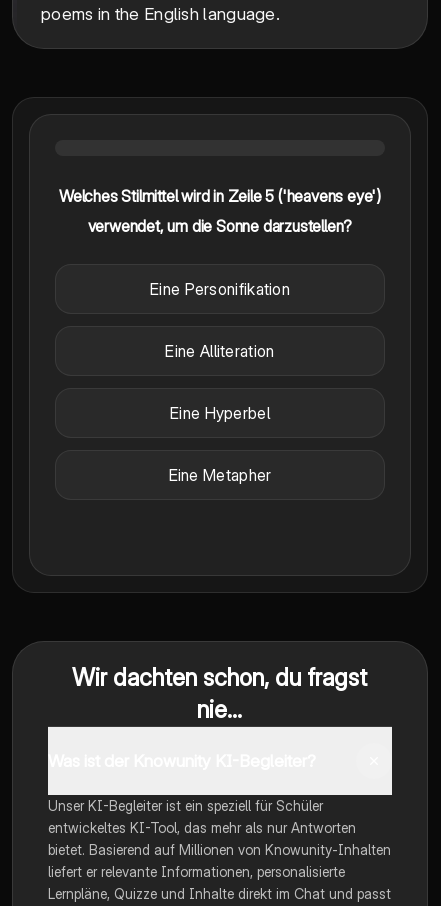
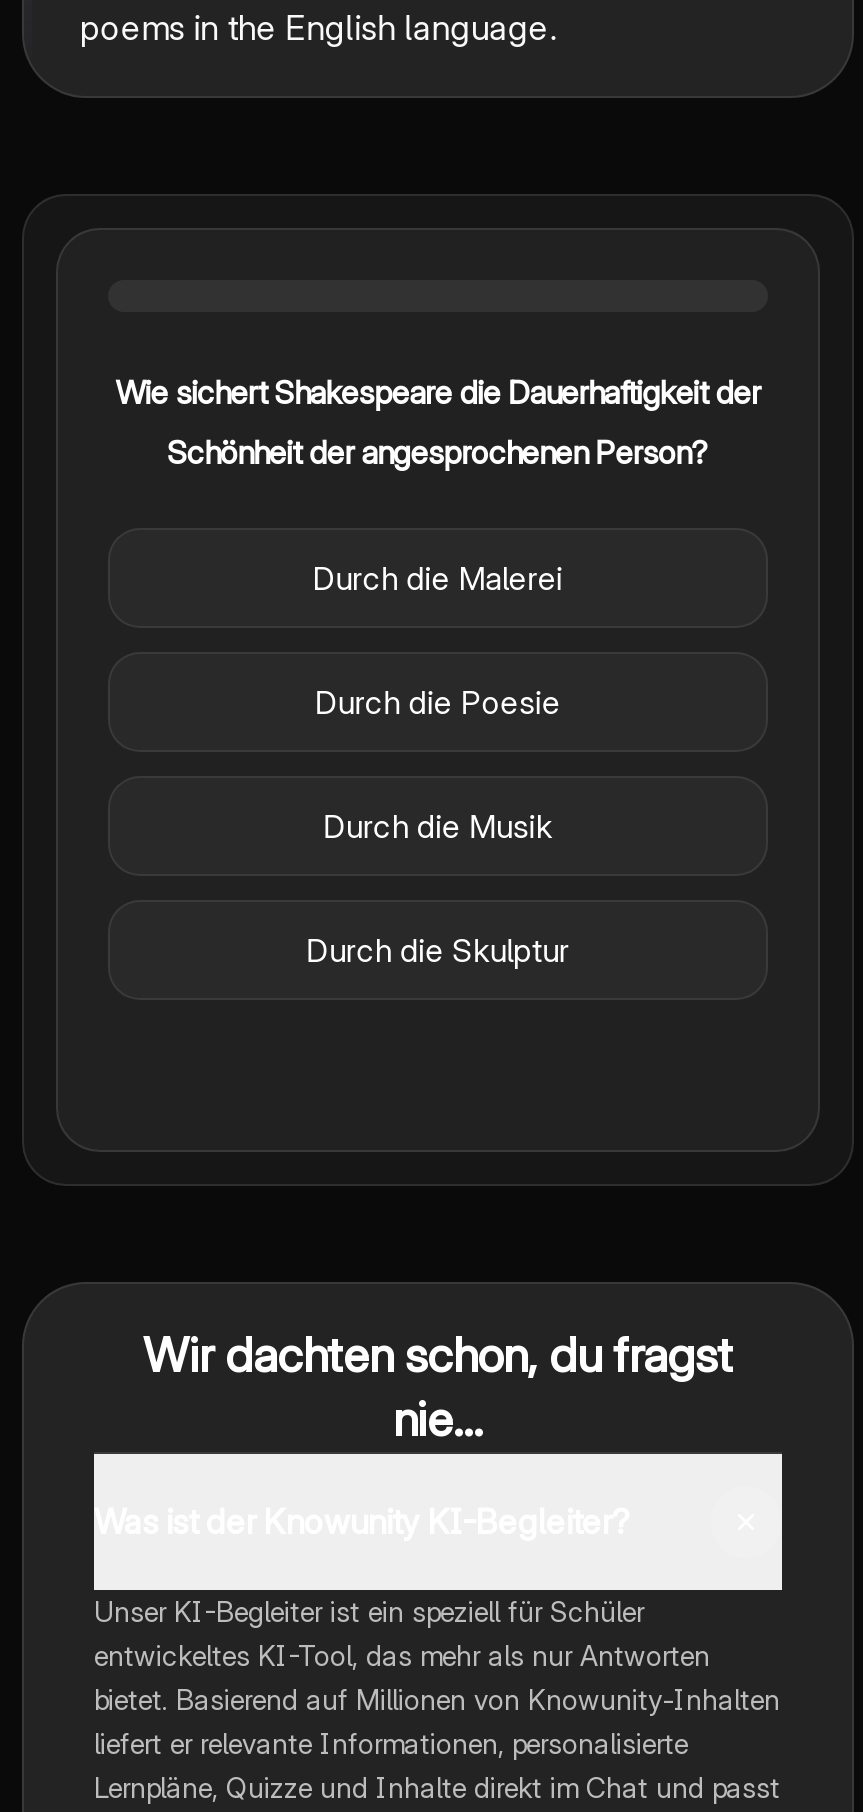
- Welches Stilmittel wird in Zeile 5 ('heavens eye')
+ Wie sichert Shakespeare die Dauerhaftigkeit der

- verwendet, um die Sonne darzustellen?
+ Schönheit der angesprochenen Person?

- Eine Personifikation
+ Durch die Malerei

- Eine Alliteration
+ Durch die Poesie

- Eine Hyperbel
+ Durch die Musik

- Eine Metapher
+ Durch die Skulptur
